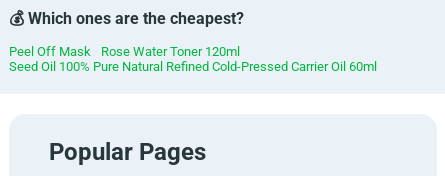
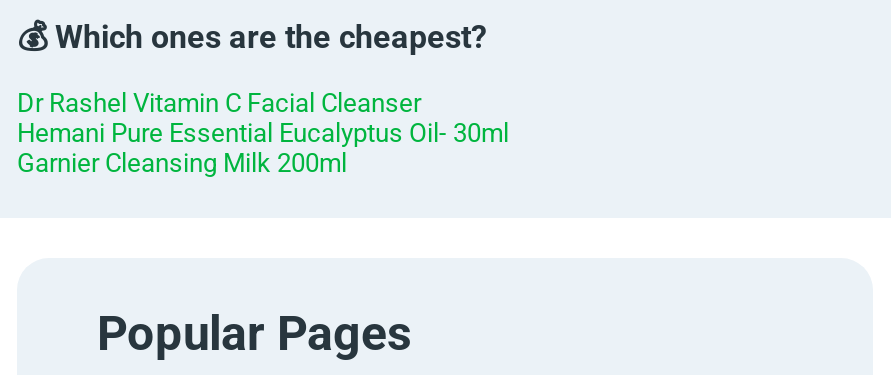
- Peel Off Mask
- Rose Water Toner 120ml
- Seed Oil 100% Pure Natural Refined Cold-Pressed Carrier Oil 60ml
+ Dr Rashel Vitamin C Facial Cleanser
+ Hemani Pure Essential Eucalyptus Oil- 30ml
+ Garnier Cleansing Milk 200ml
